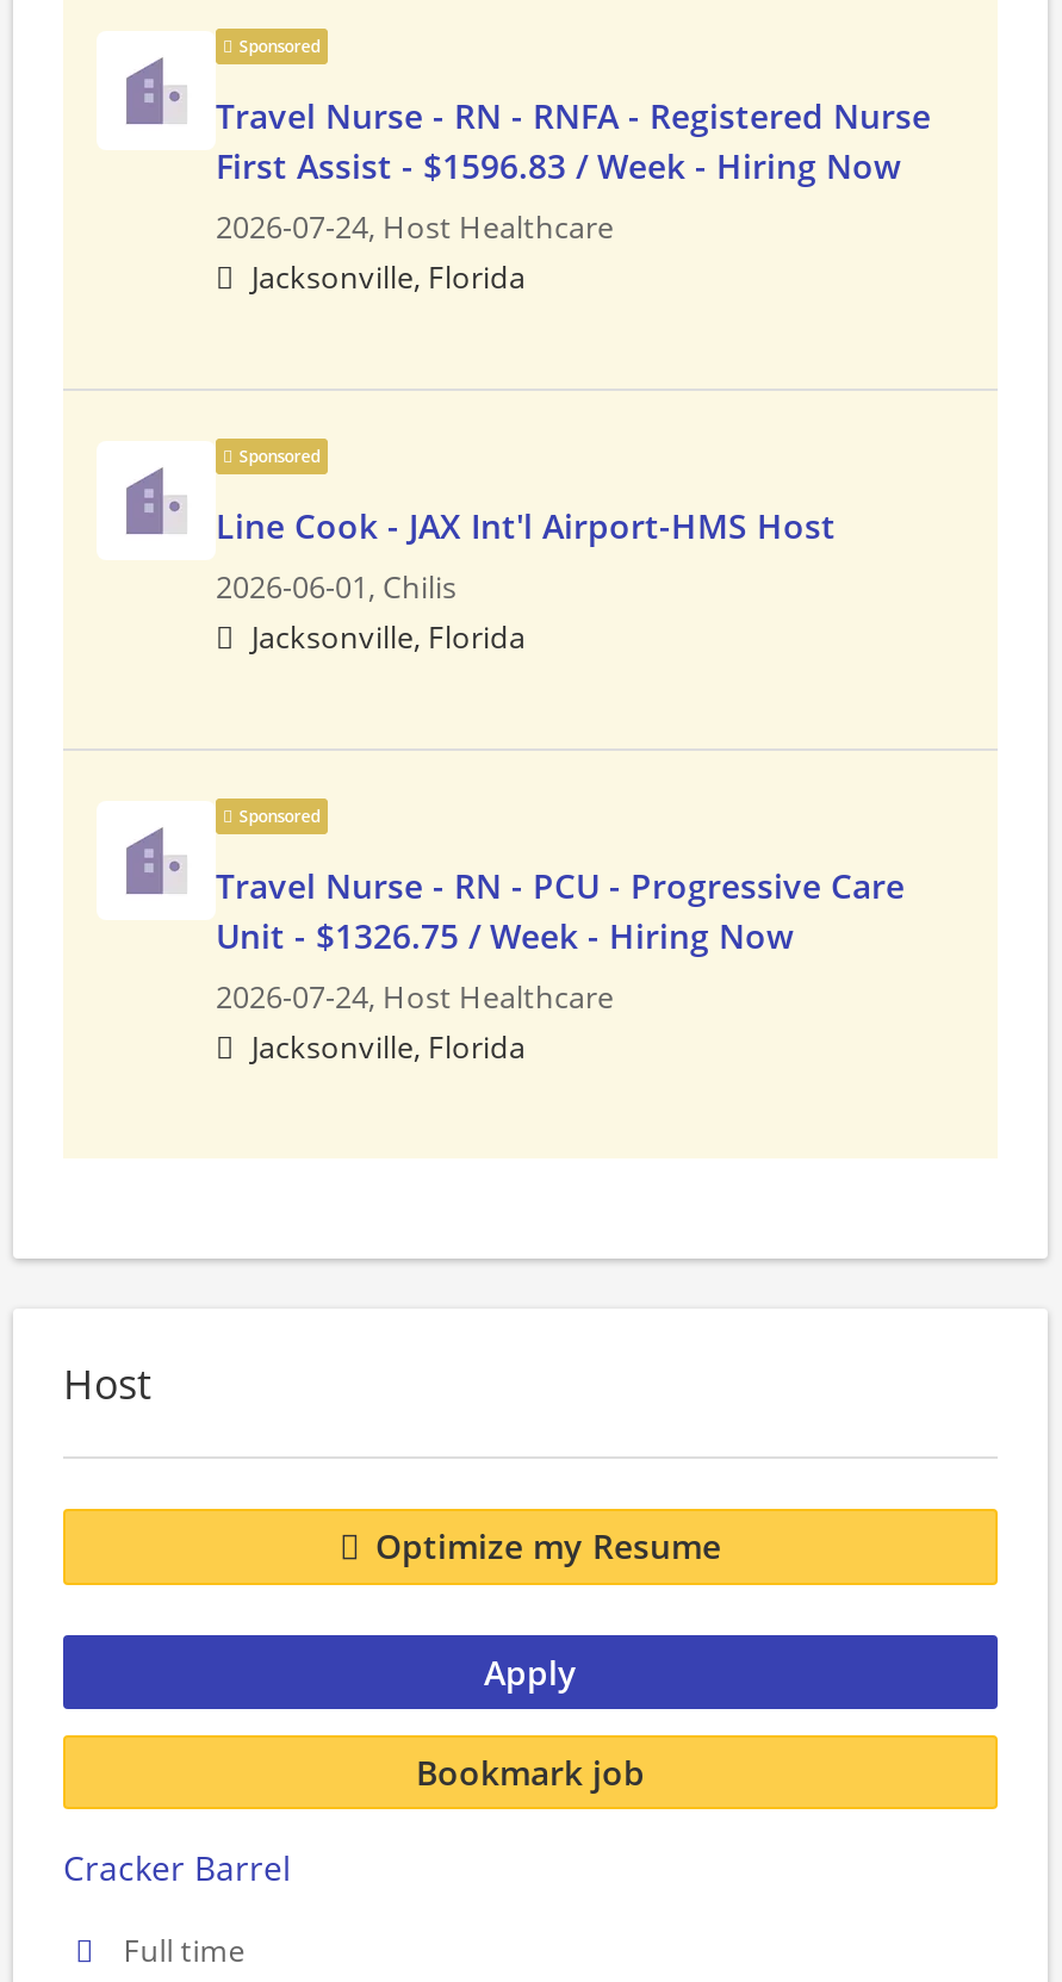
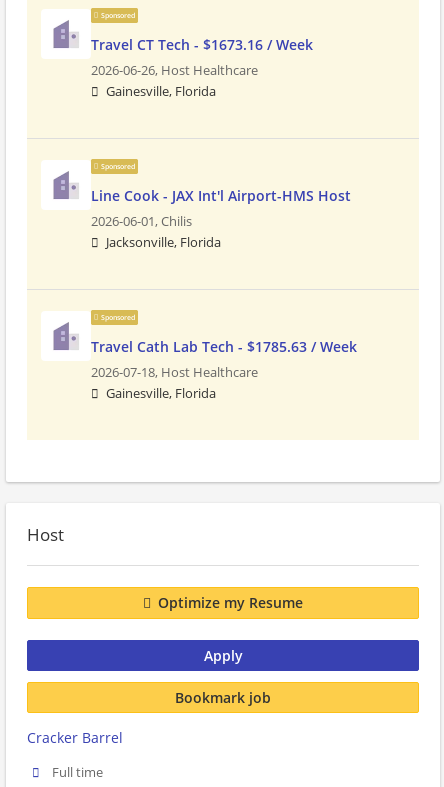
- Travel Nurse - RN - RNFA - Registered Nurse
- First Assist - $1596.83 / Week - Hiring Now
- 2026-07-24, Host Healthcare
- Jacksonville, Florida
+ Travel CT Tech - $1673.16 / Week
+ 2026-06-26, Host Healthcare
+ Gainesville, Florida

- Travel Nurse - RN - PCU - Progressive Care
- Unit - $1326.75 / Week - Hiring Now
- 2026-07-24, Host Healthcare
- Jacksonville, Florida
+ Travel Cath Lab Tech - $1785.63 / Week
+ 2026-07-18, Host Healthcare
+ Gainesville, Florida
